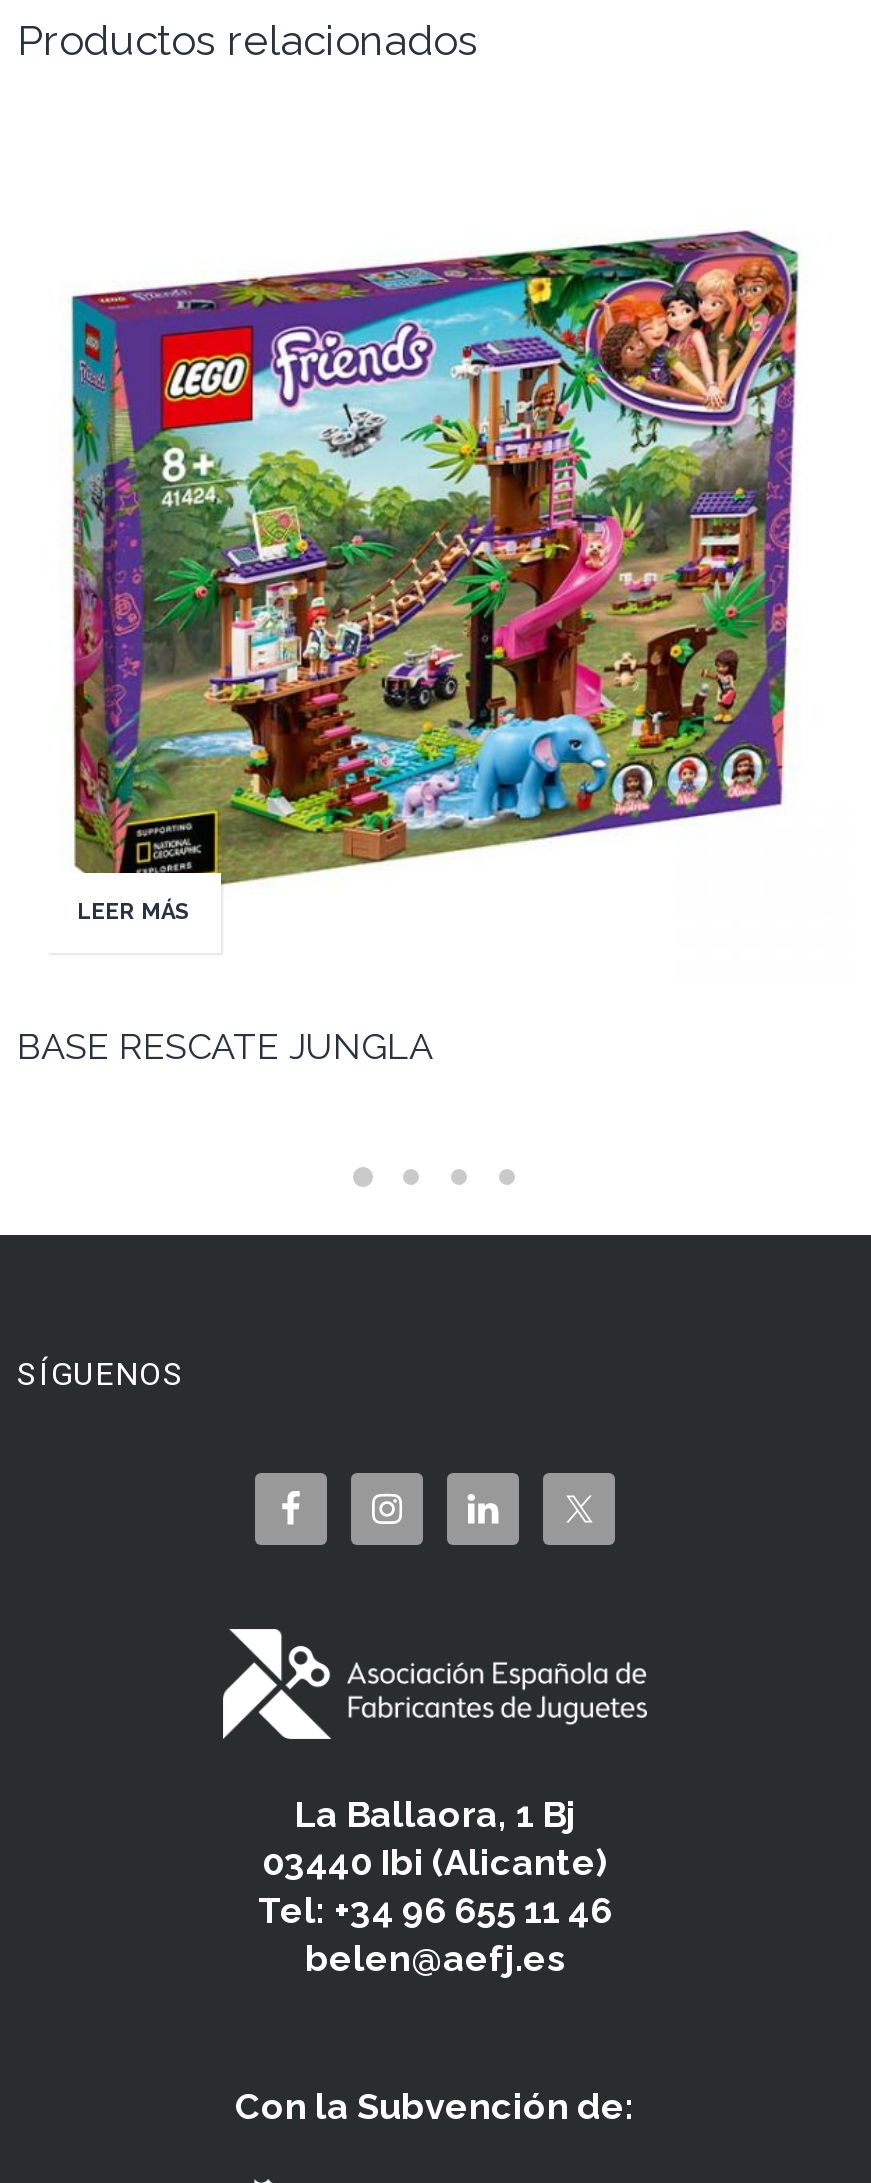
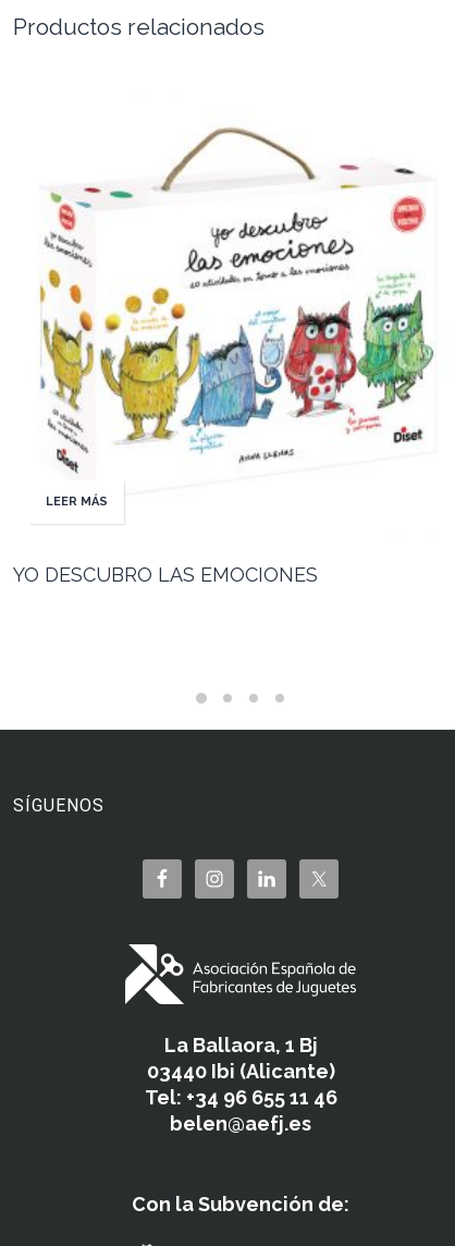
- [image]
+ [image]

- BASE RESCATE JUNGLA
+ YO DESCUBRO LAS EMOCIONES
